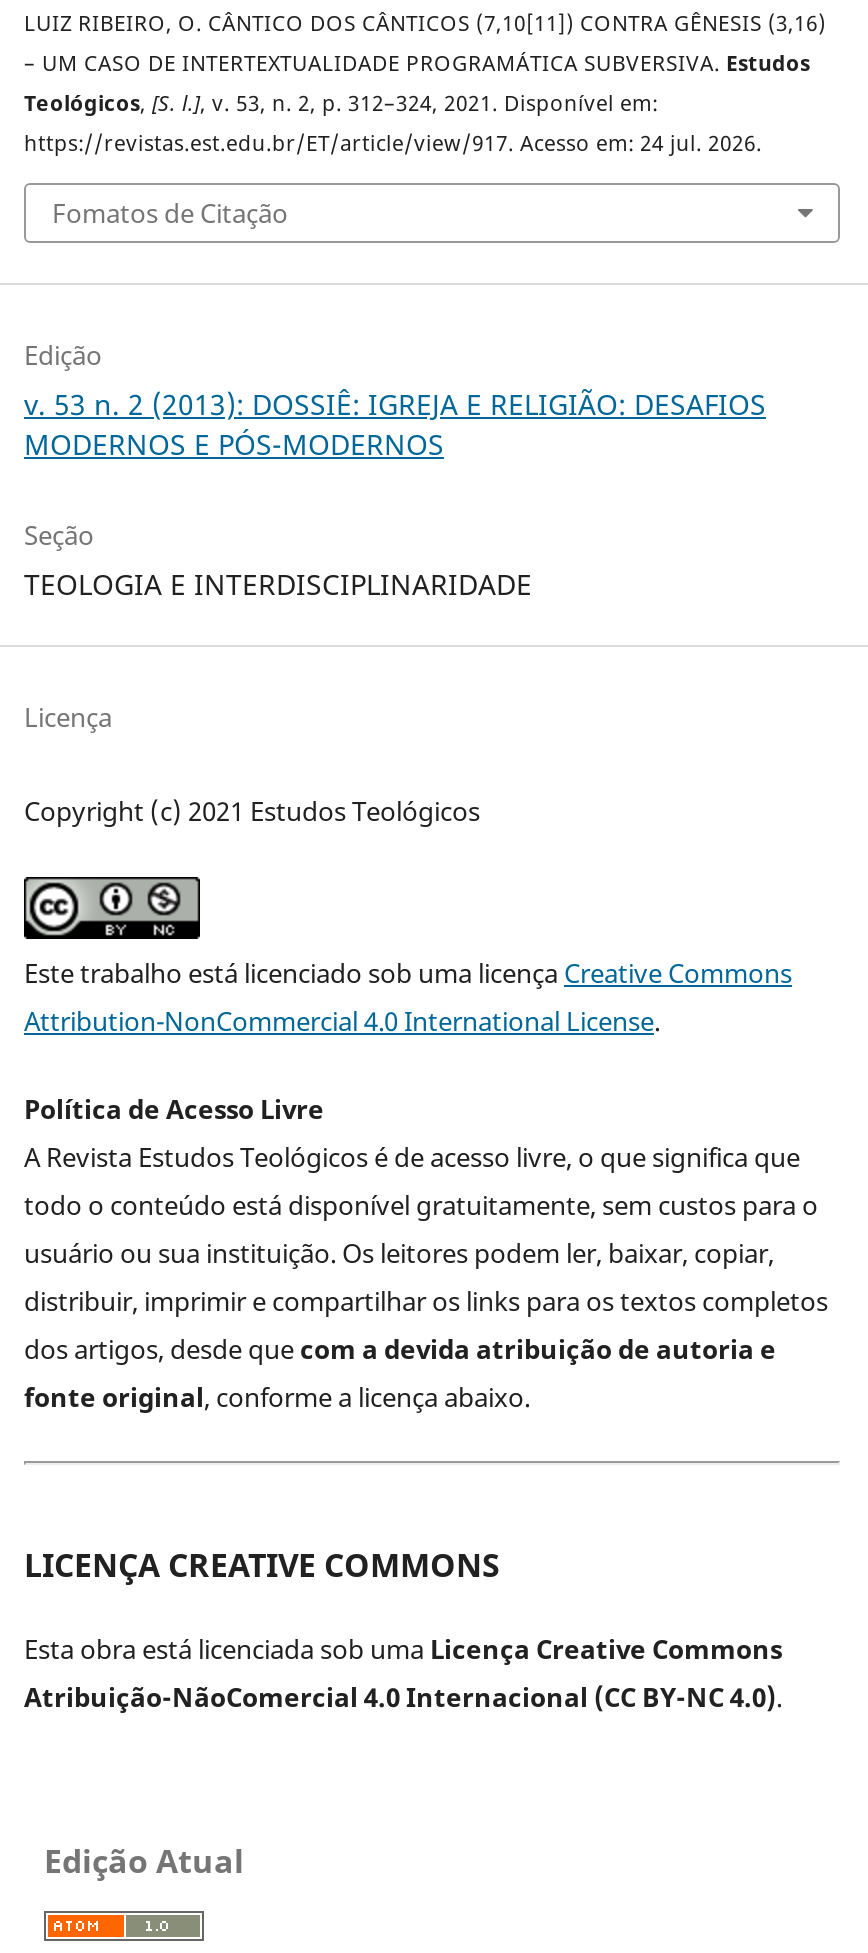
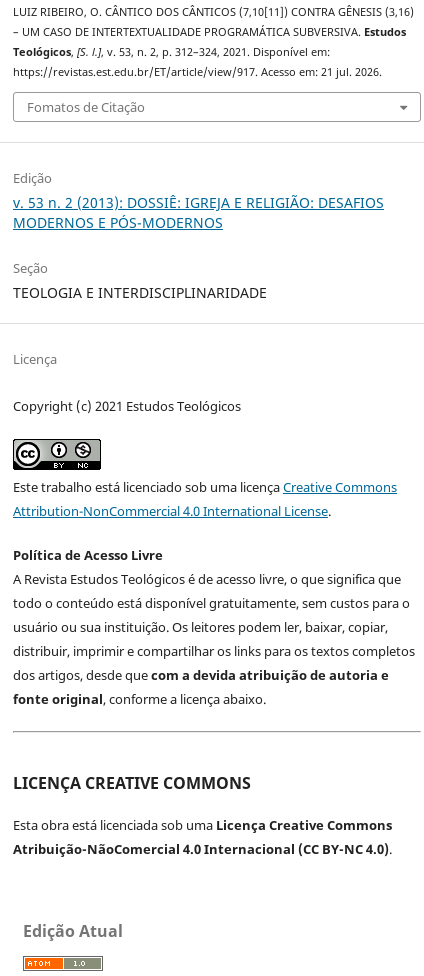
- https://revistas.est.edu.br/ET/article/view/917. Acesso em: 24 jul. 2026.
+ https://revistas.est.edu.br/ET/article/view/917. Acesso em: 21 jul. 2026.
